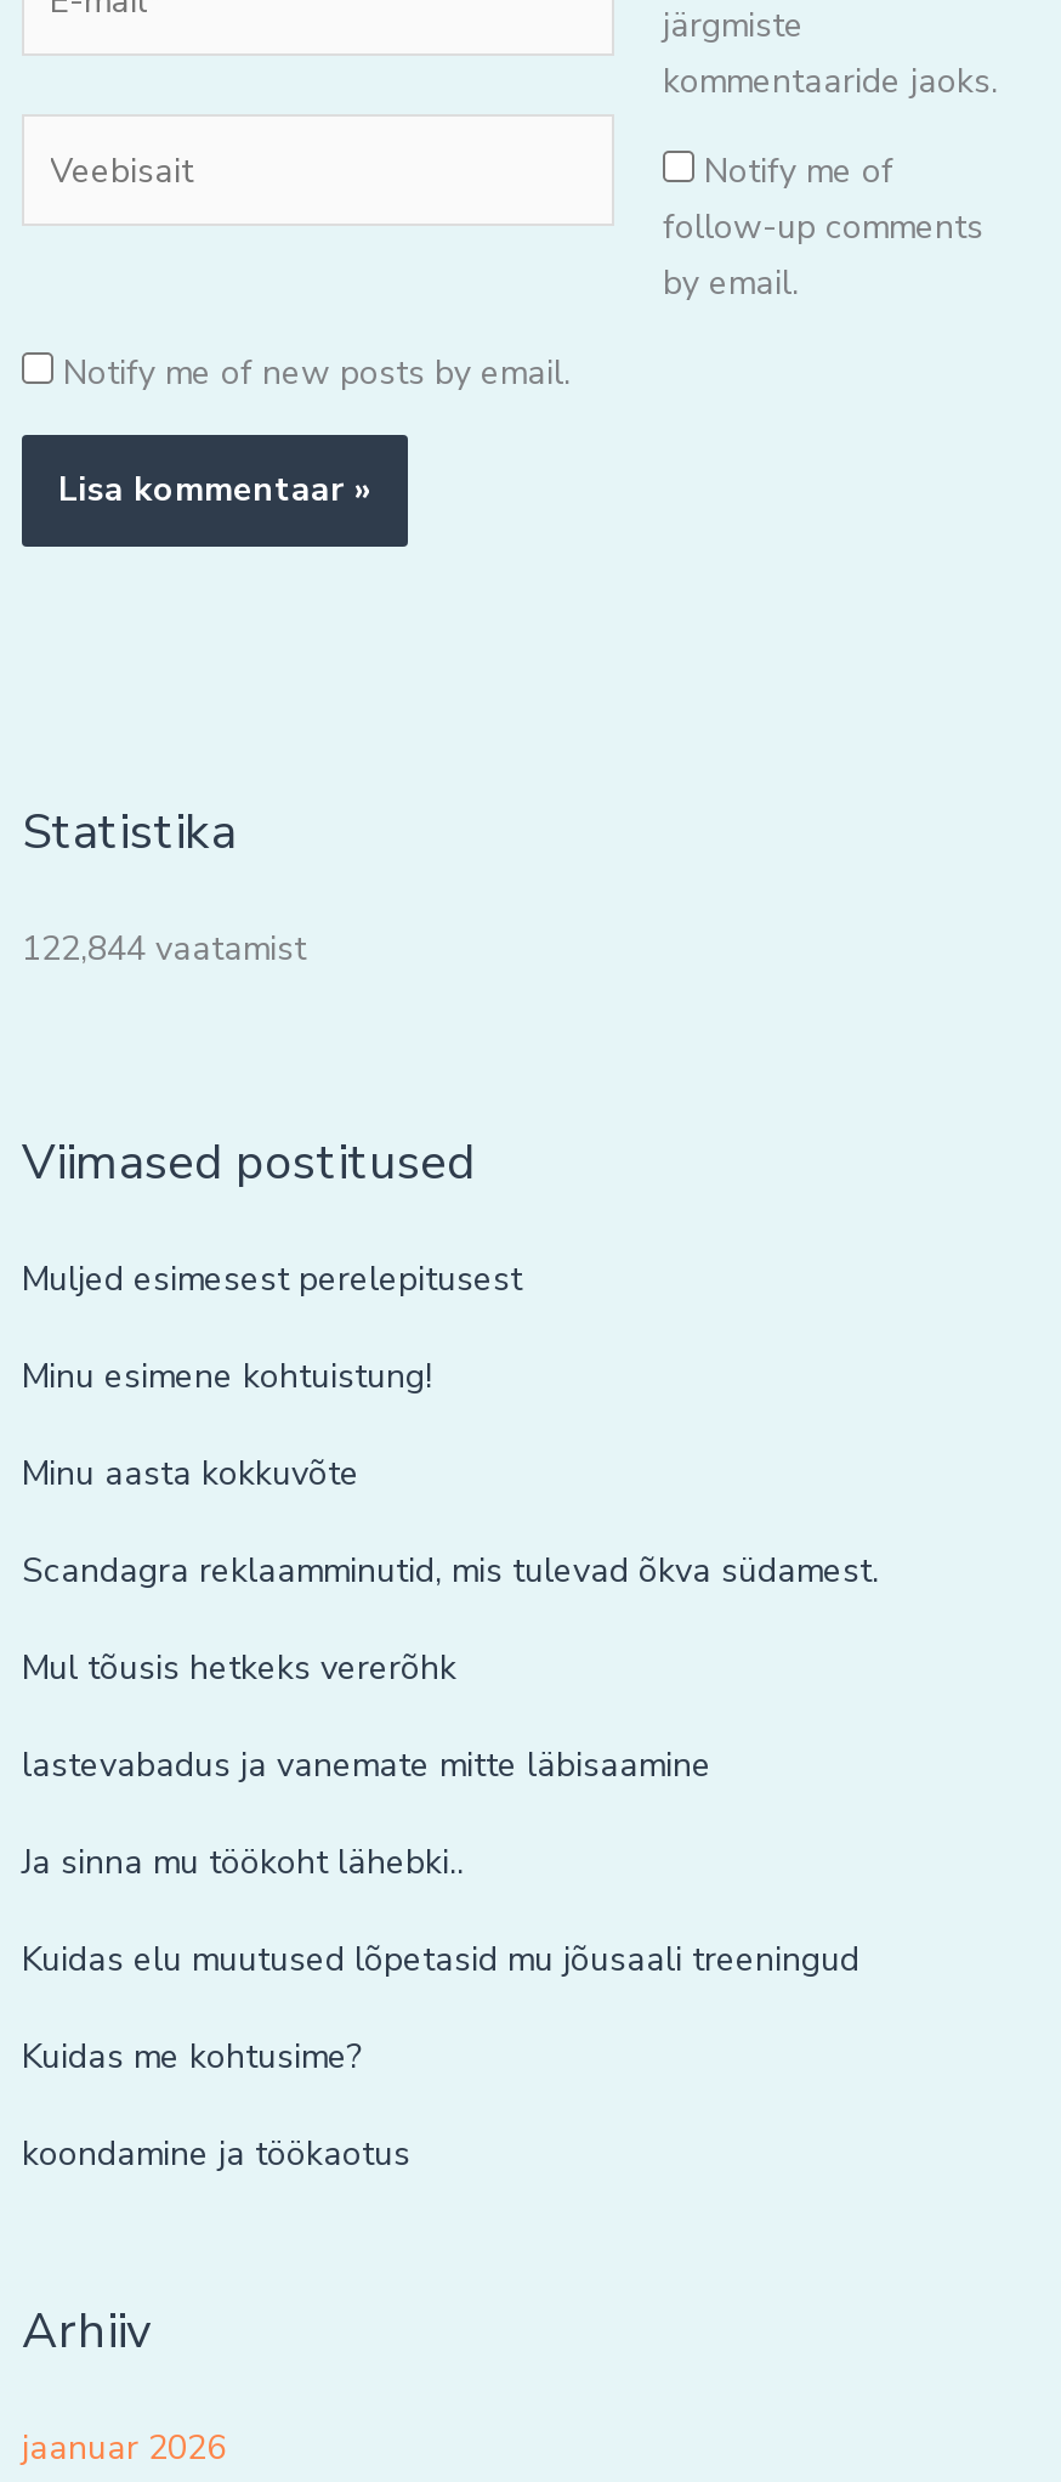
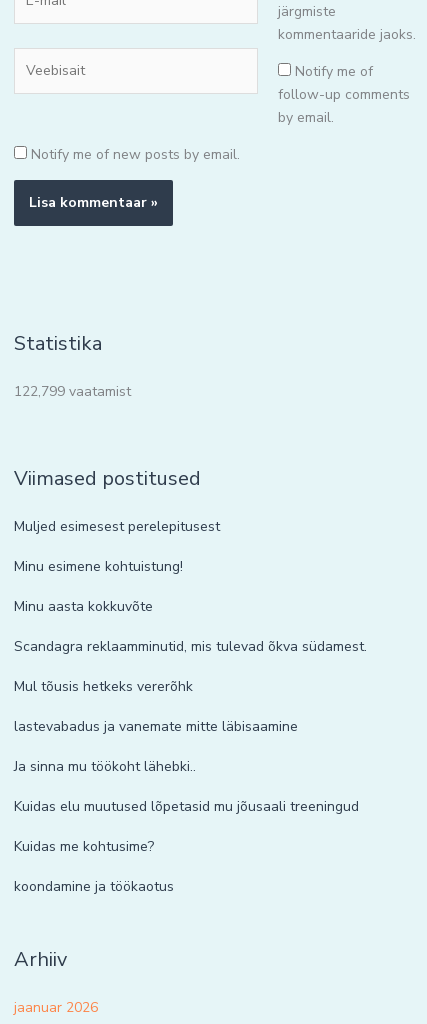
- 122,844 vaatamist
+ 122,799 vaatamist
